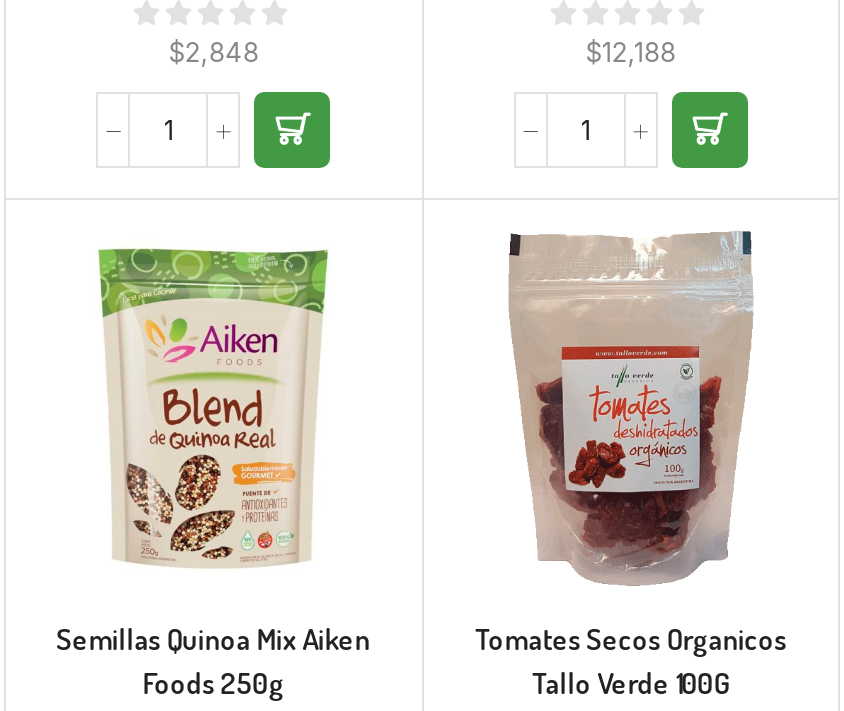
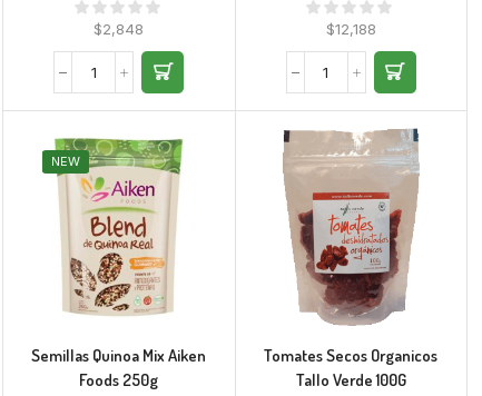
+ NEW
